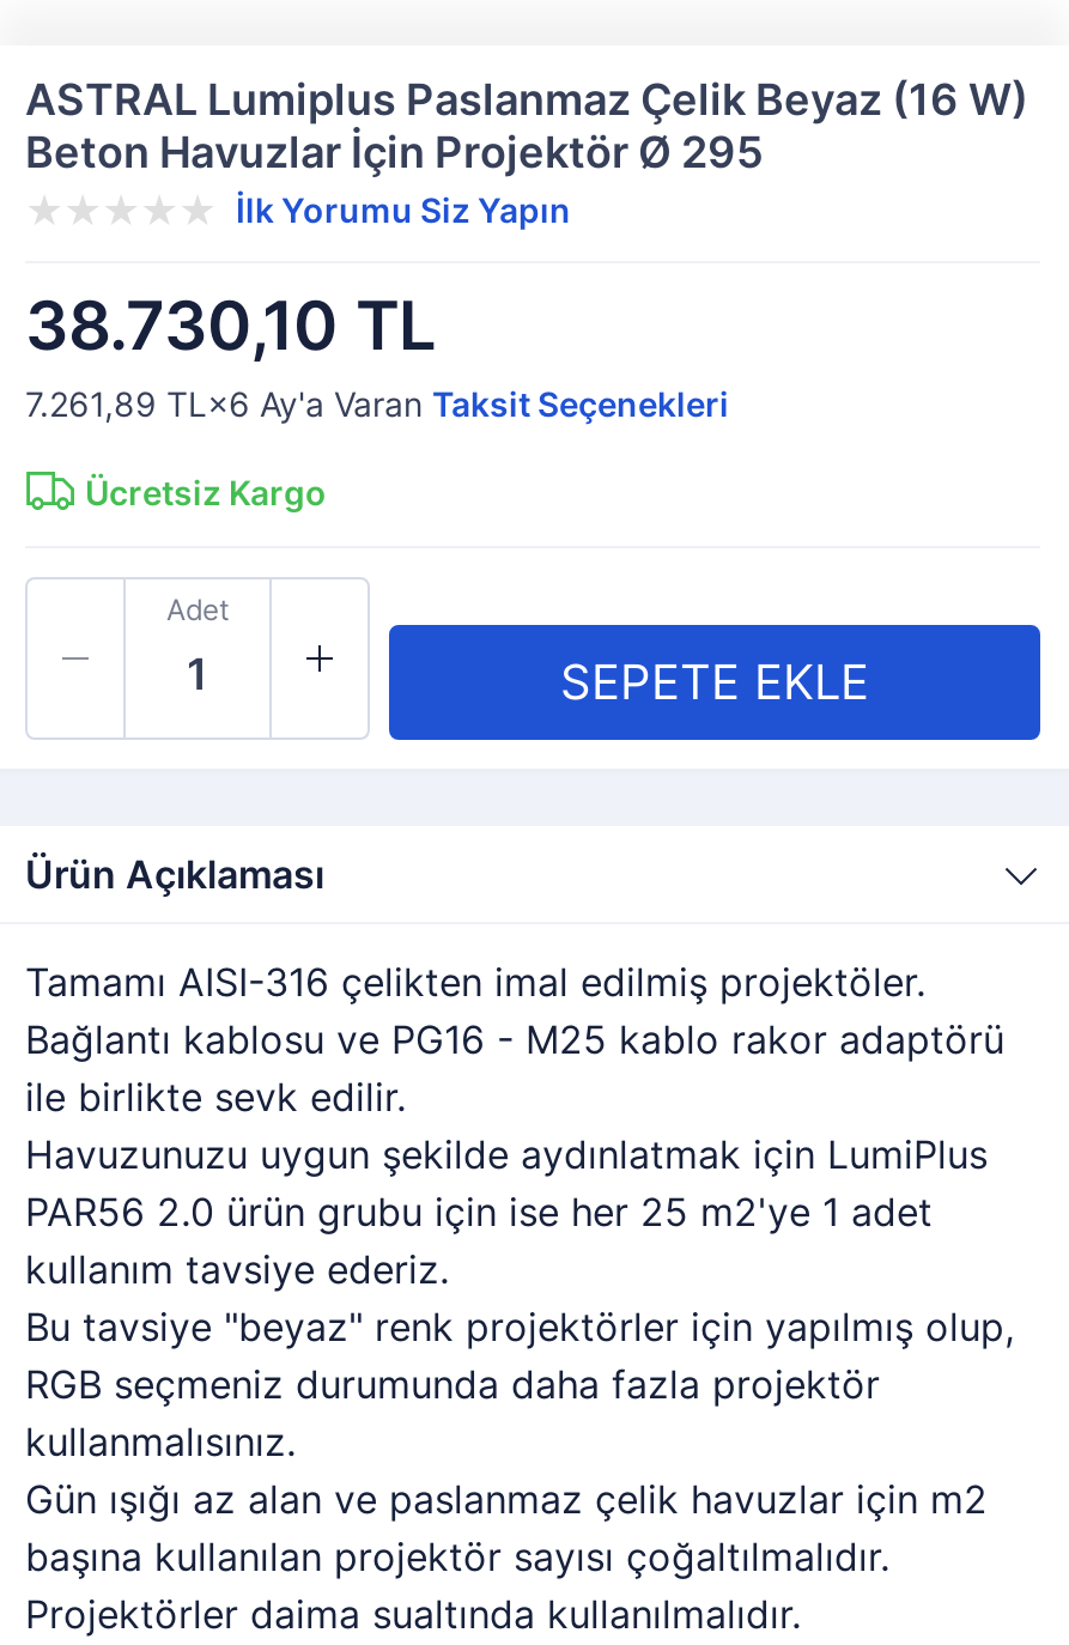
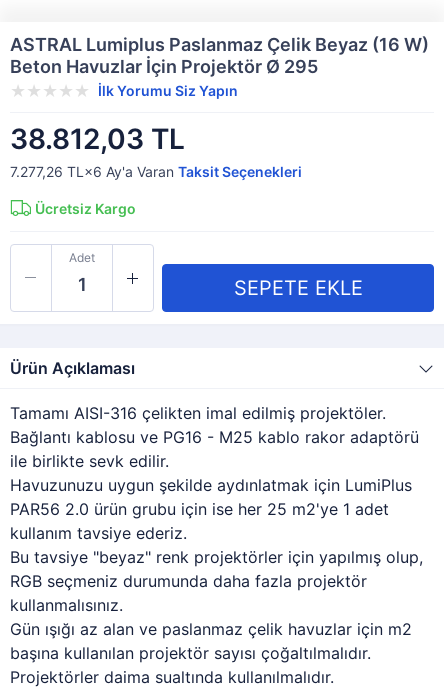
- 38.730,10 TL
+ 38.812,03 TL

- 7.261,89 TL×6 Ay'a Varan Taksit Seçenekleri
+ 7.277,26 TL×6 Ay'a Varan Taksit Seçenekleri
